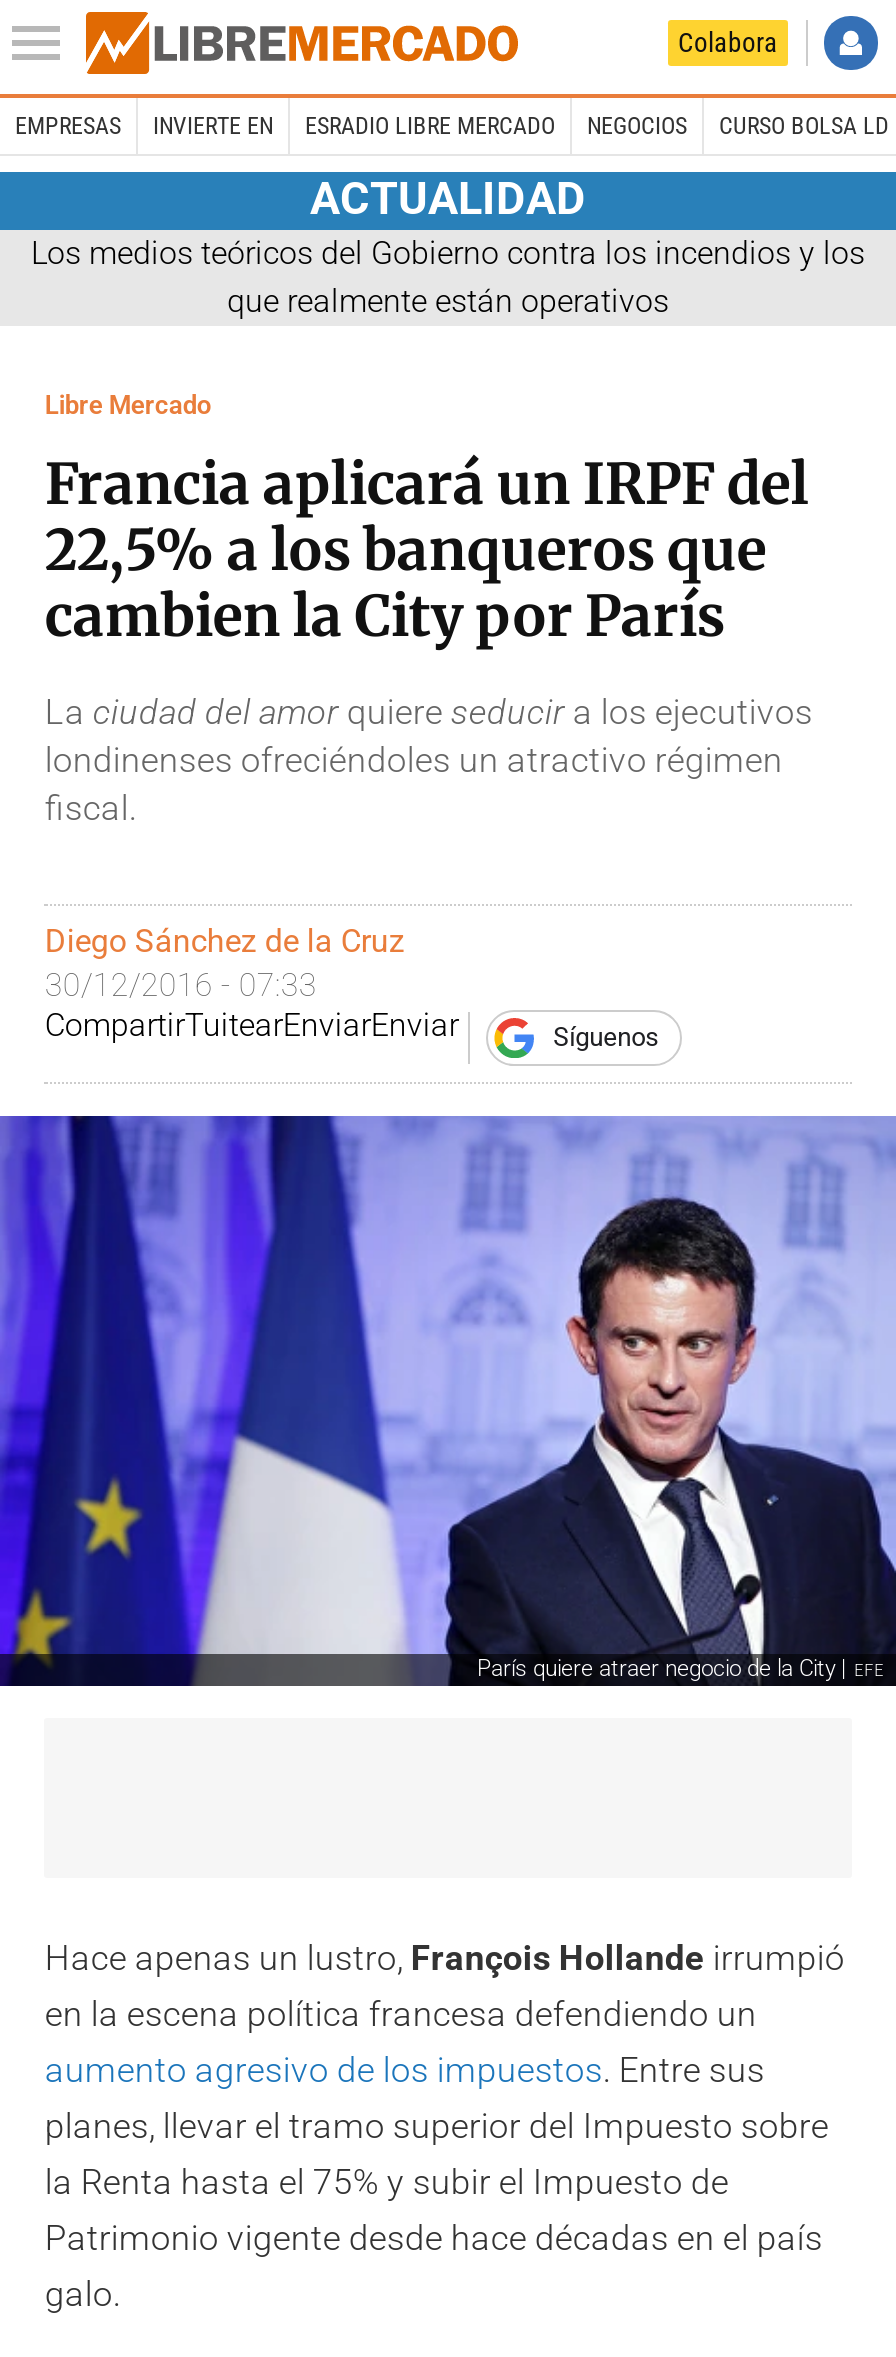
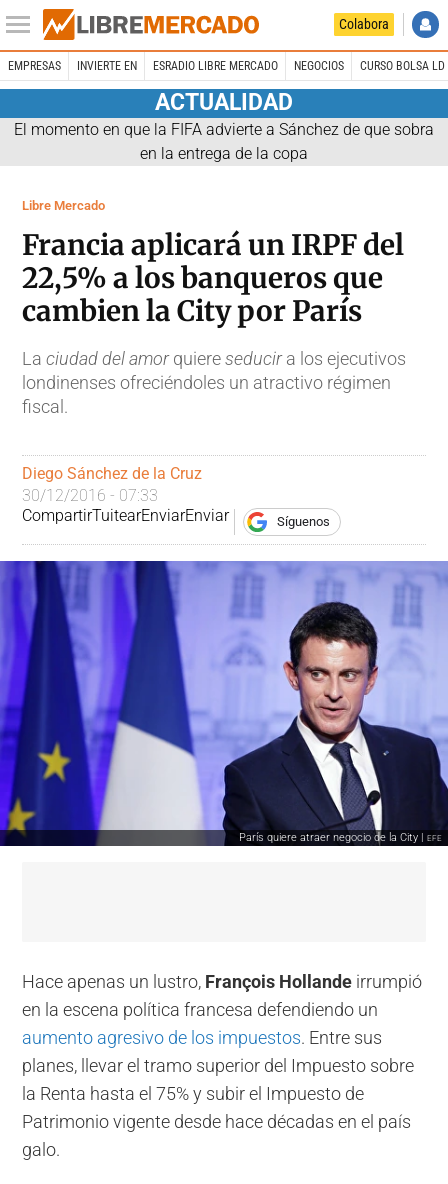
- Los medios teóricos del Gobierno contra los incendios y los
- que realmente están operativos
+ El momento en que la FIFA advierte a Sánchez de que sobra
+ en la entrega de la copa
